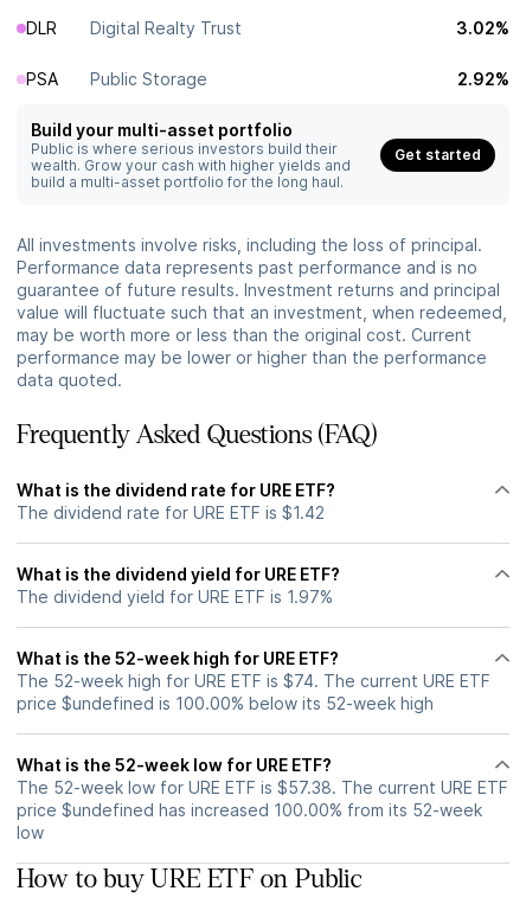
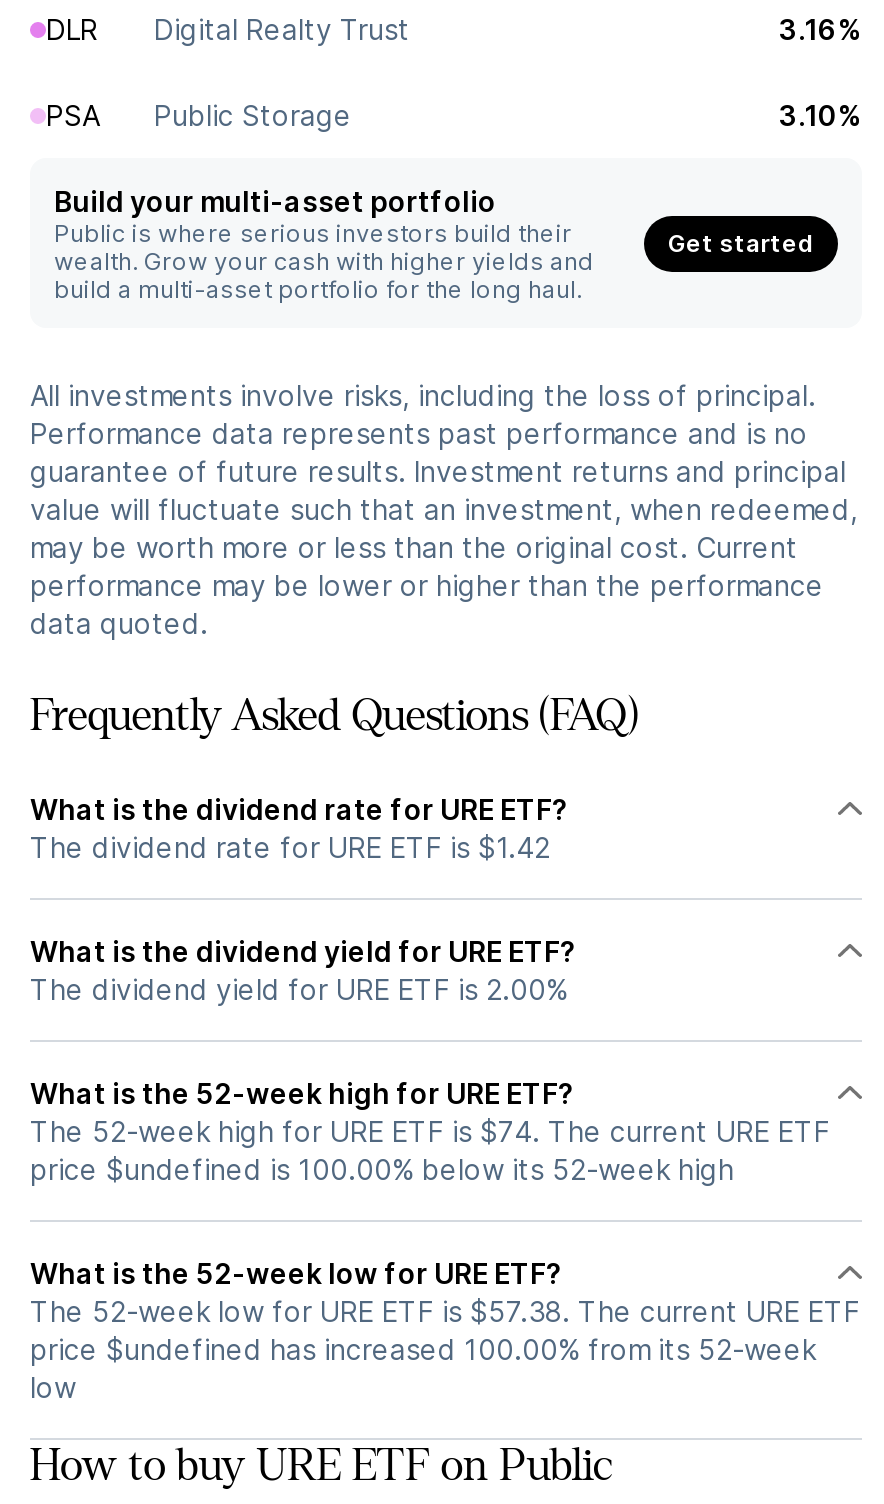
- 3.02%
+ 3.16%

- 2.92%
+ 3.10%

- The dividend yield for URE ETF is 1.97%
+ The dividend yield for URE ETF is 2.00%
